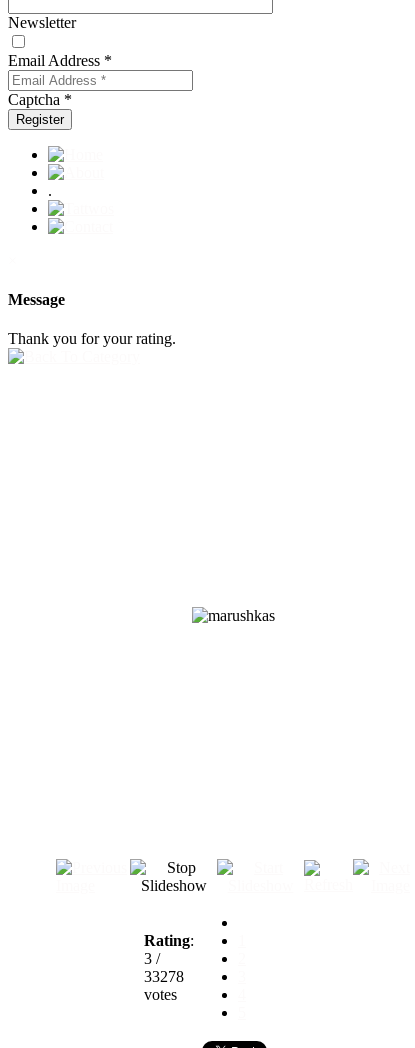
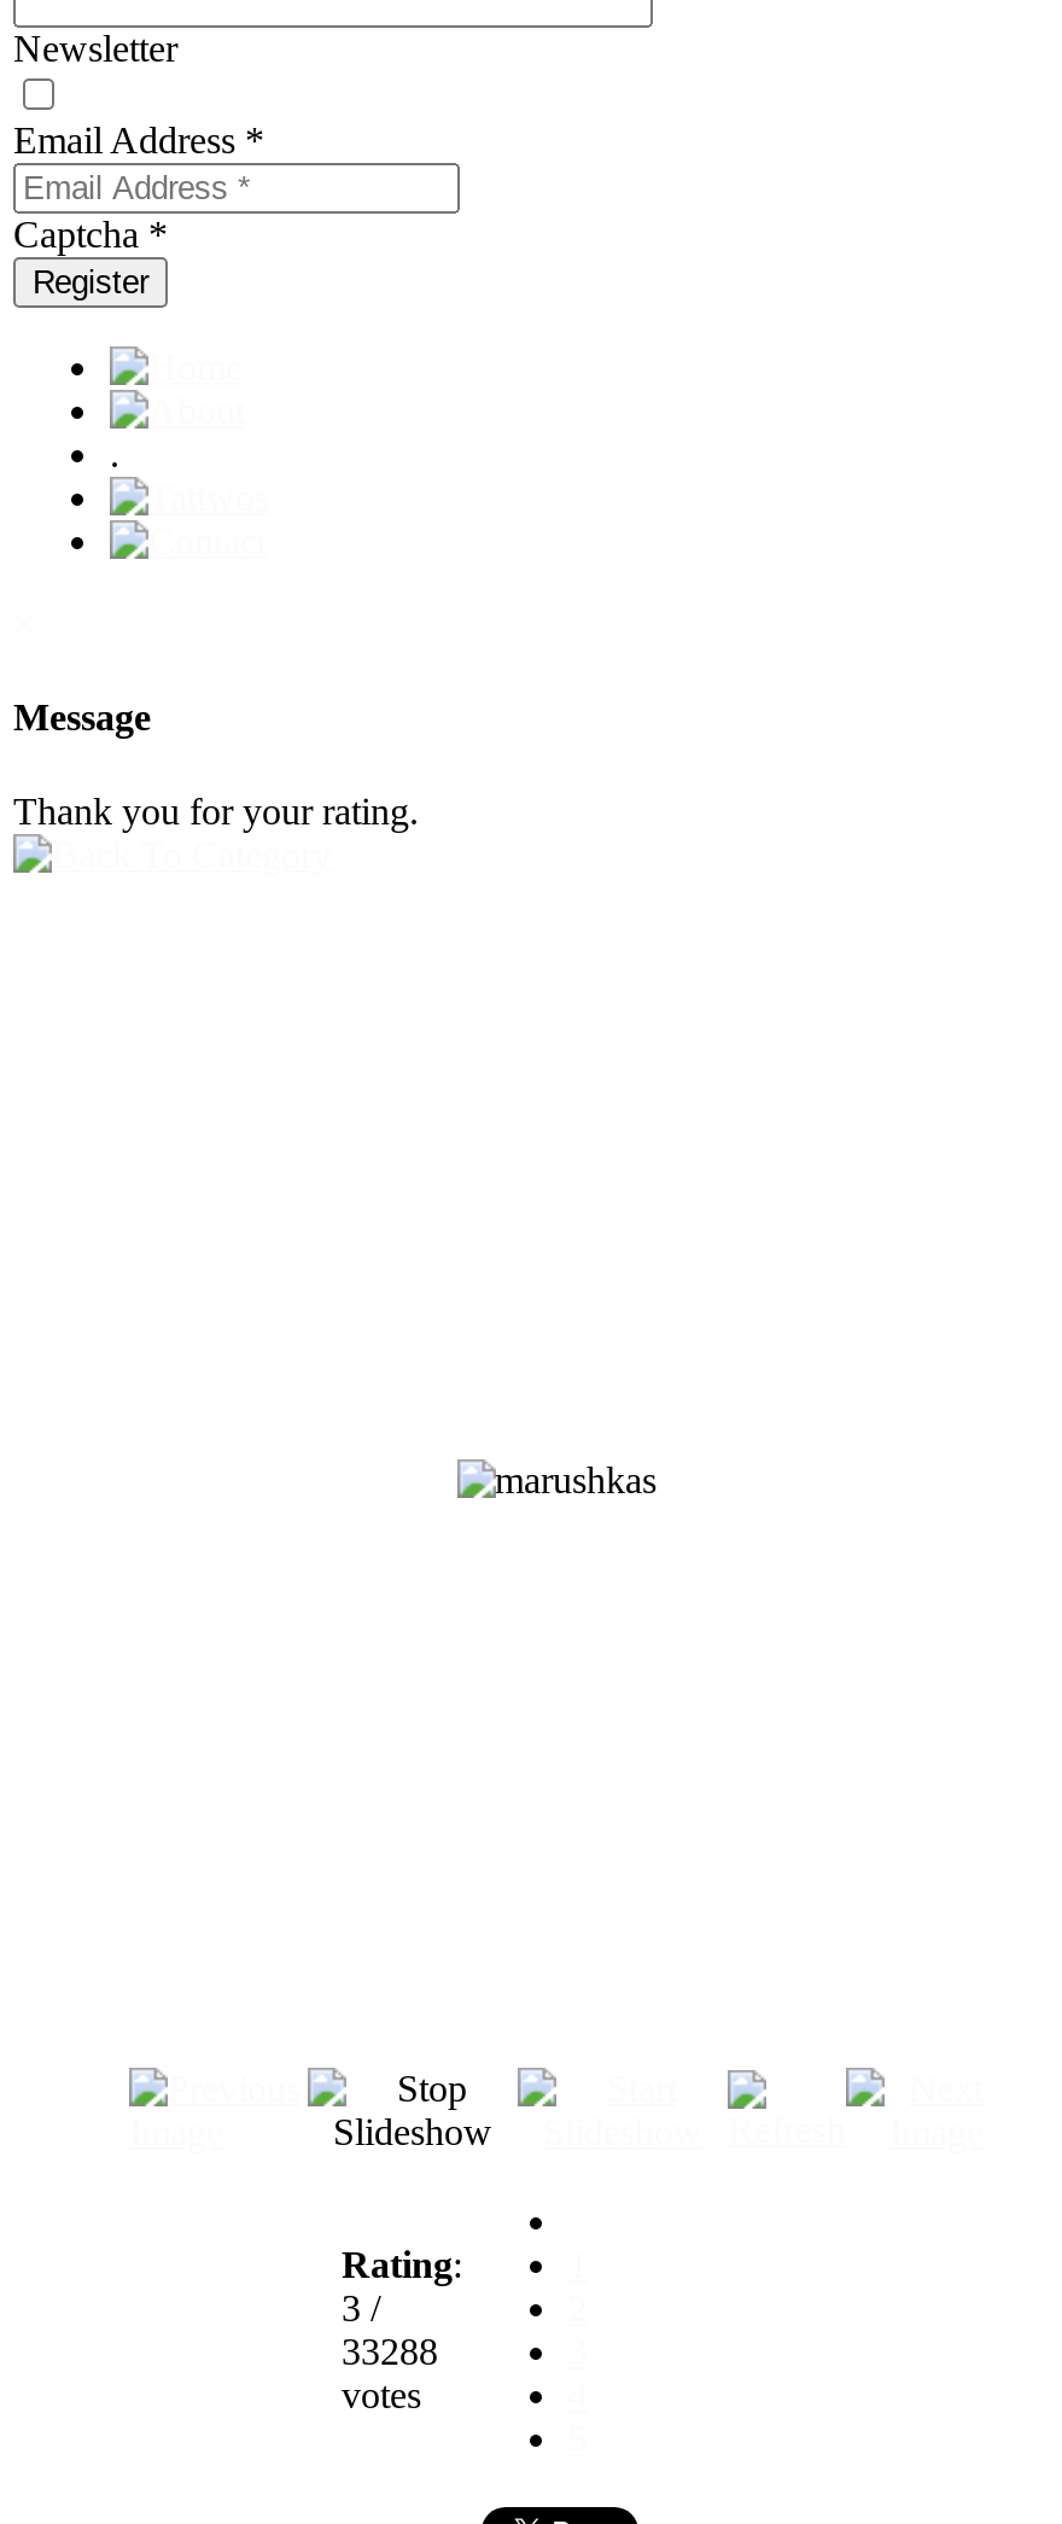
- 33278
+ 33288
